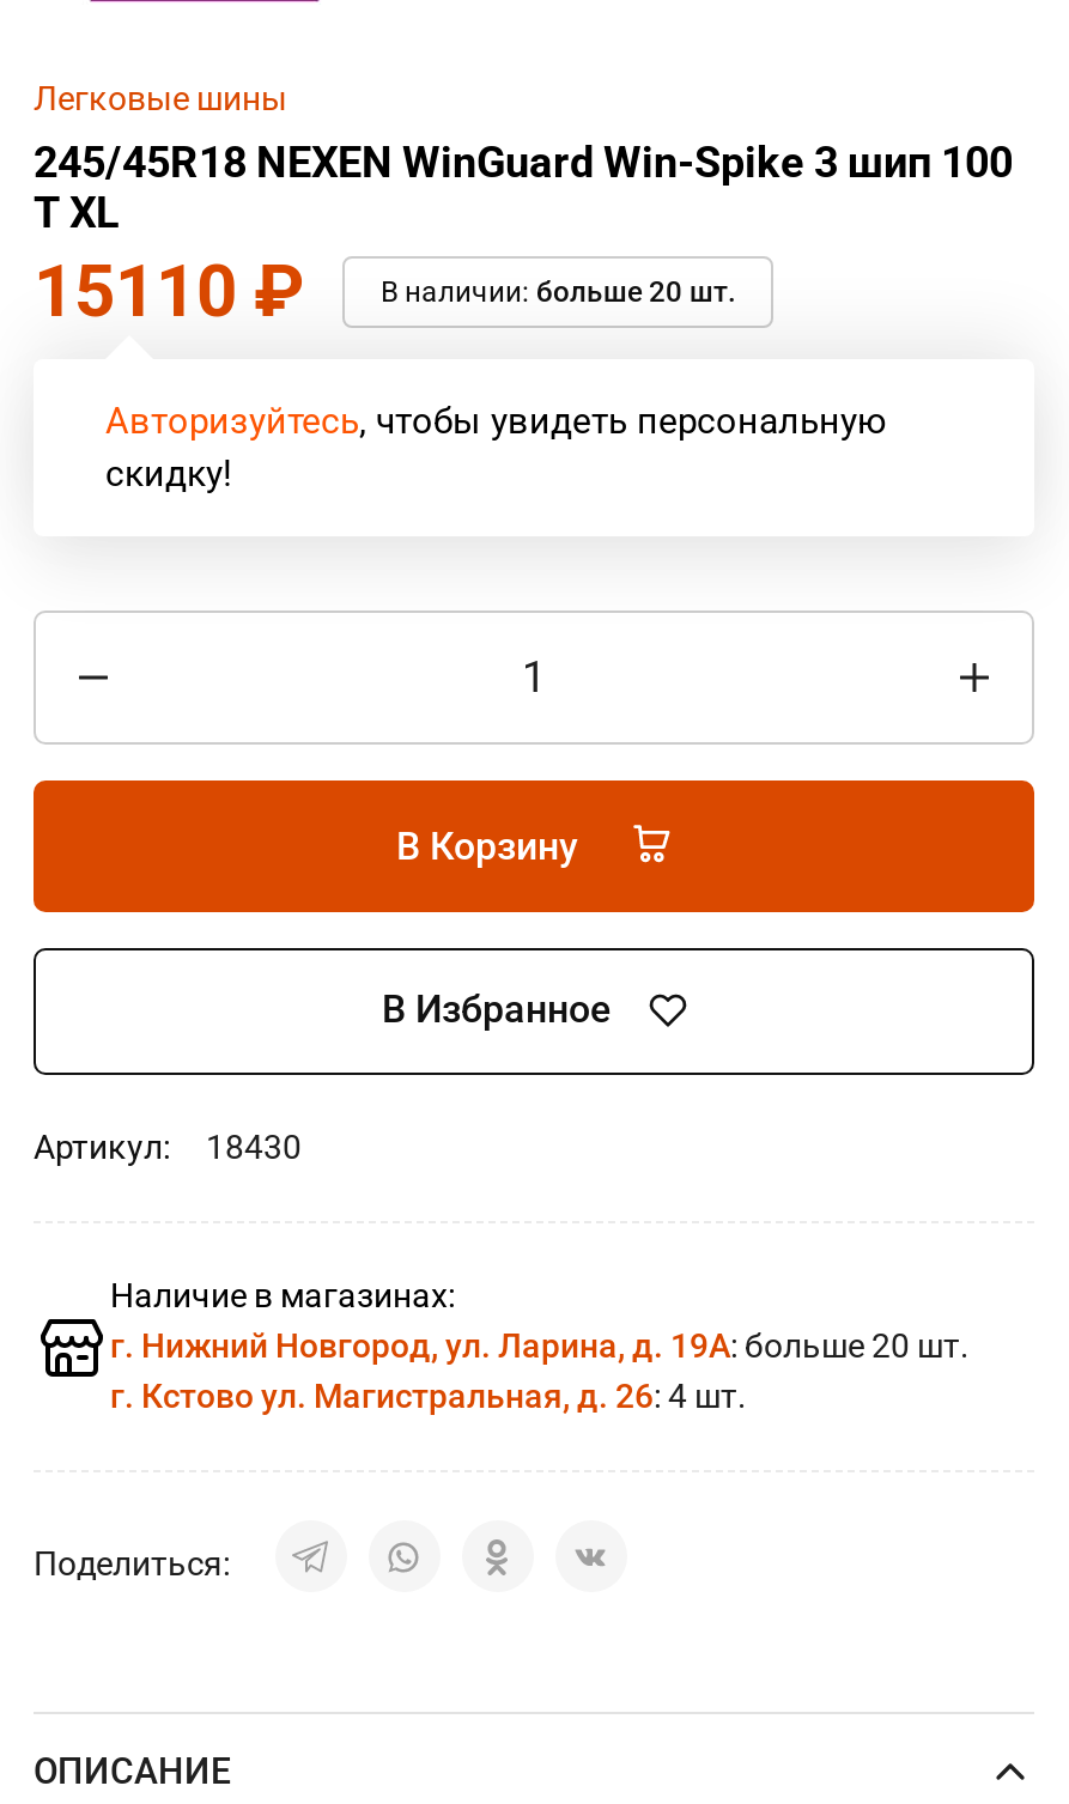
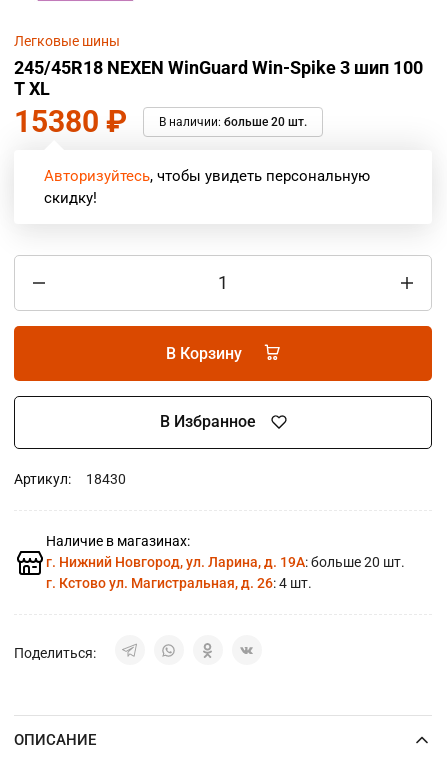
- 15110 ₽
+ 15380 ₽
